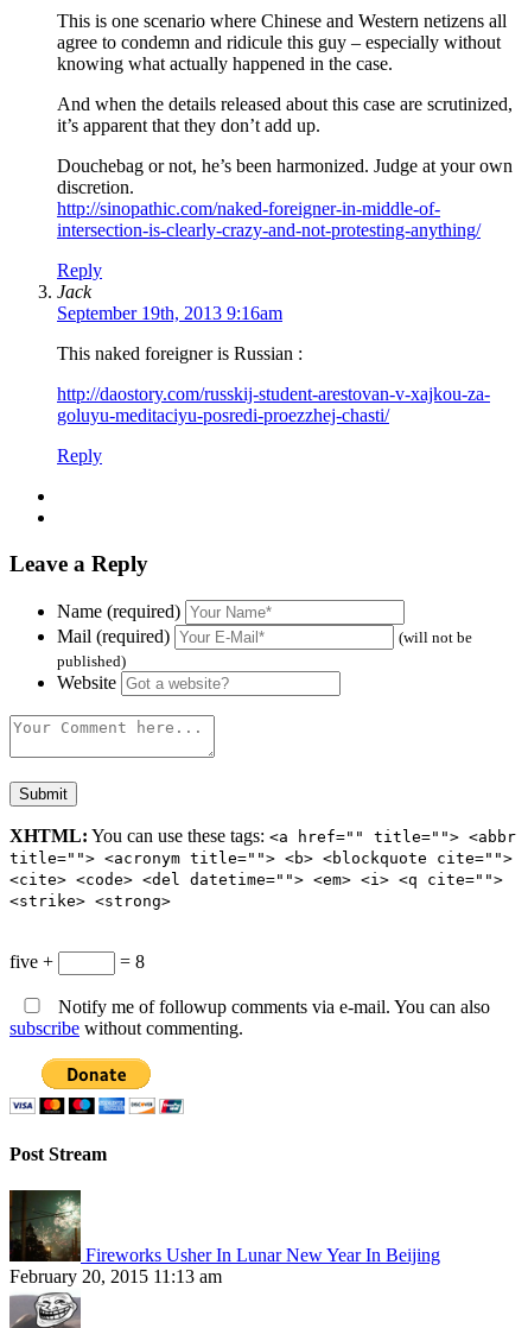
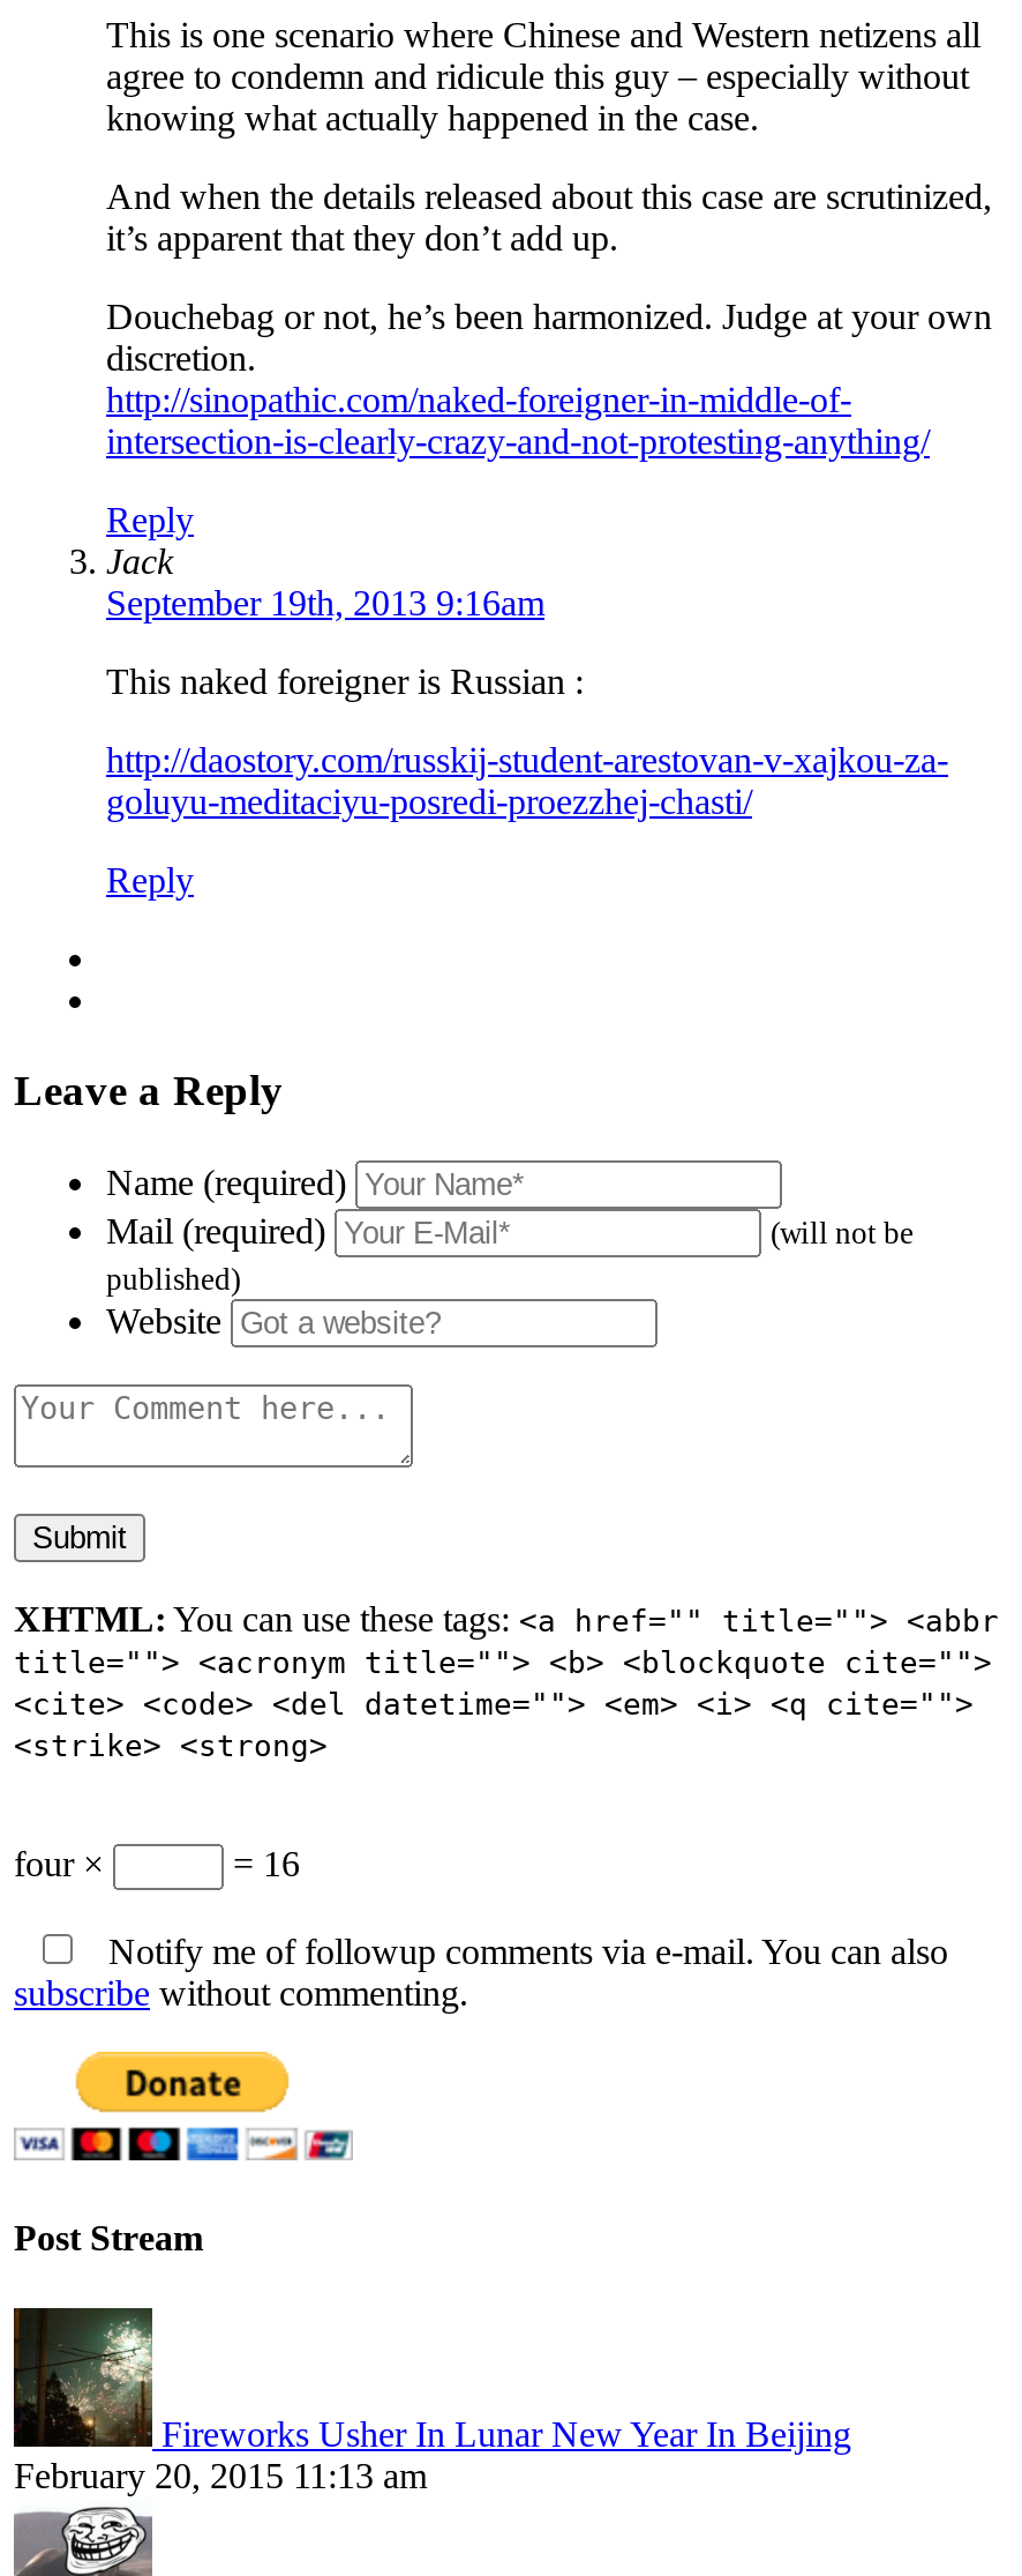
- five +
- = 8
+ four ×
+ = 16
